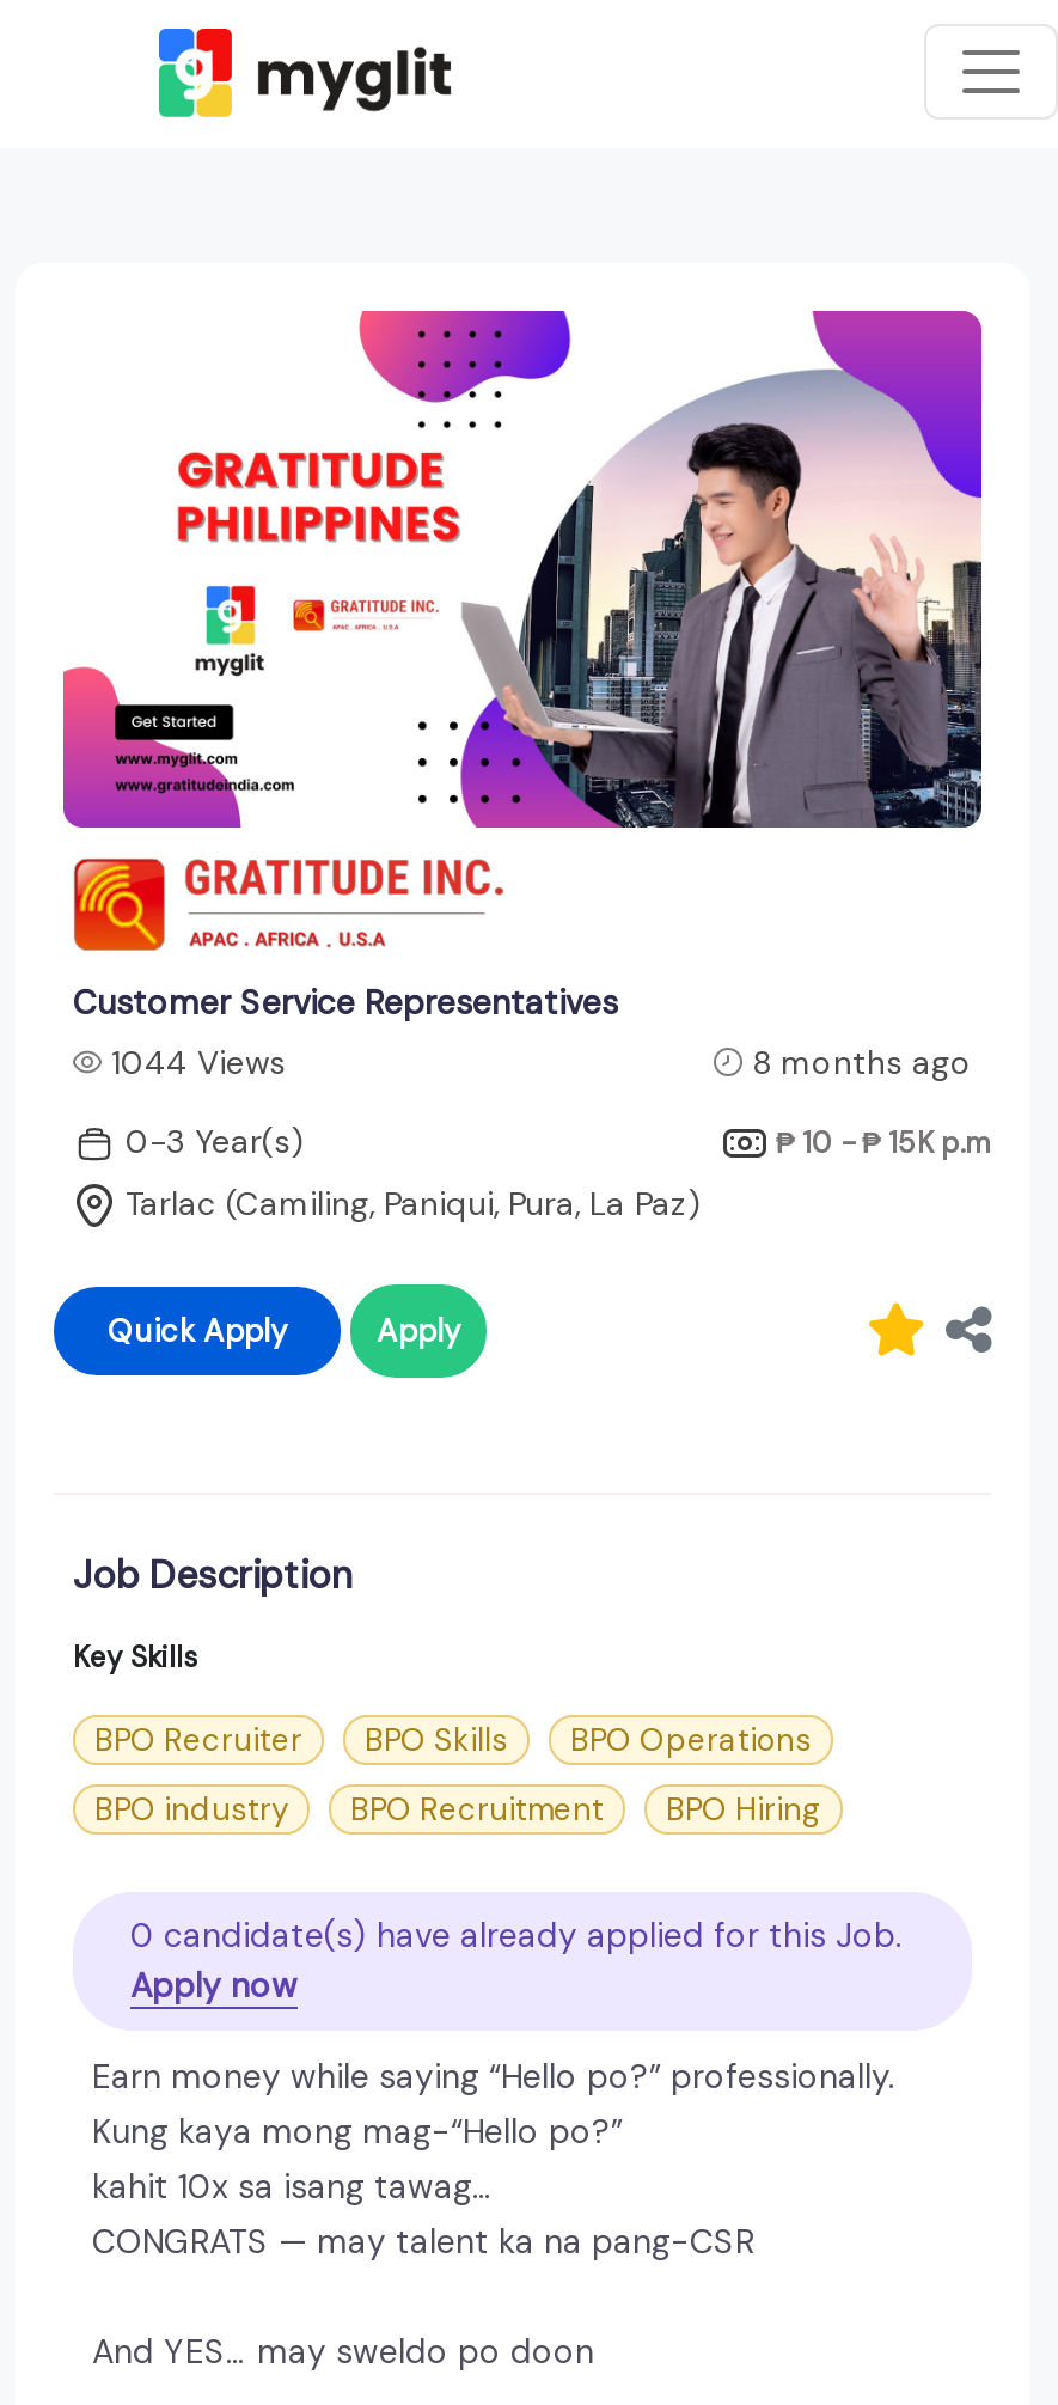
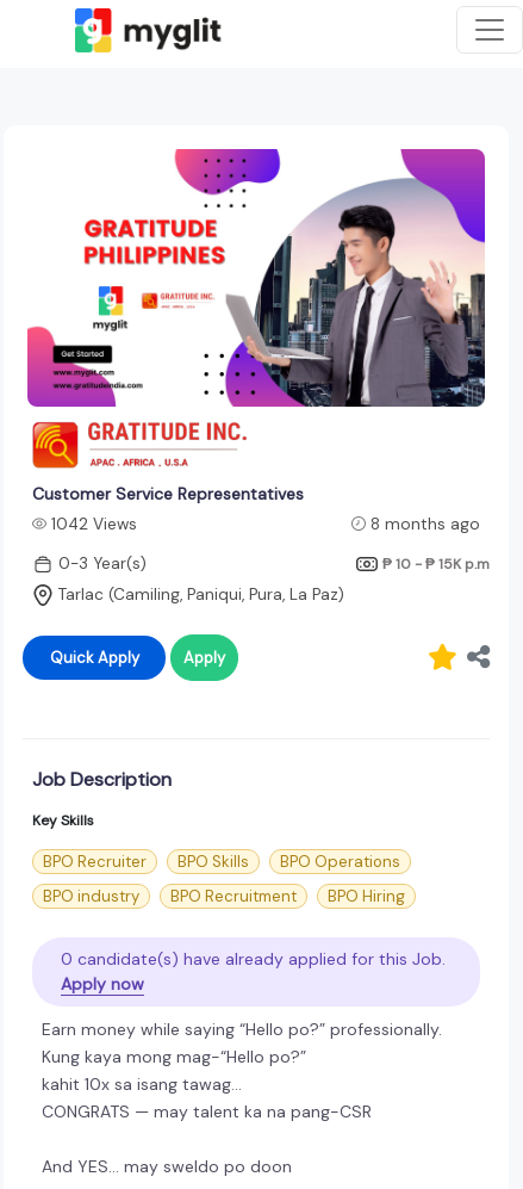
- 1044 Views
+ 1042 Views
